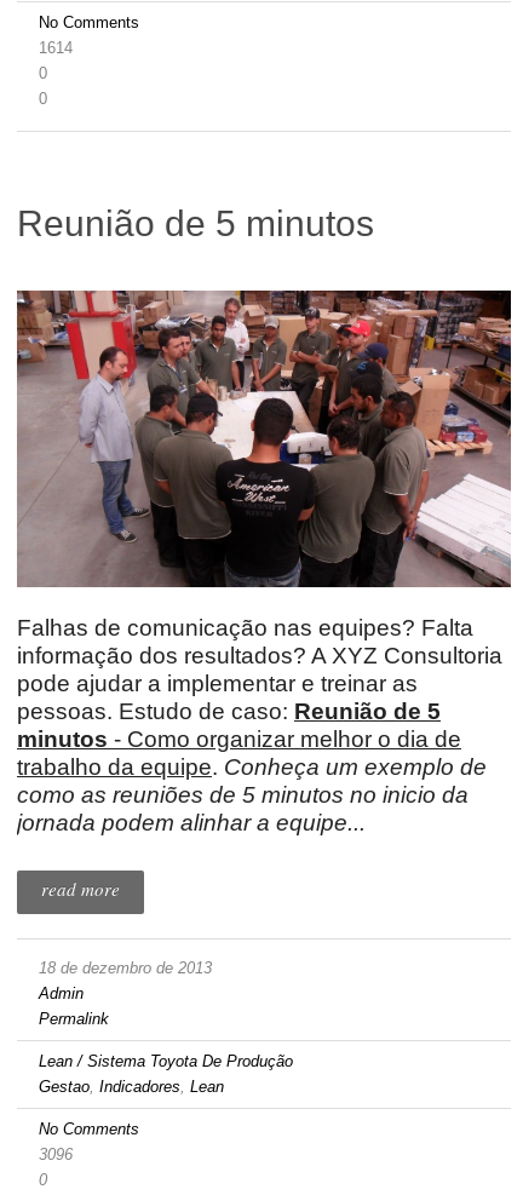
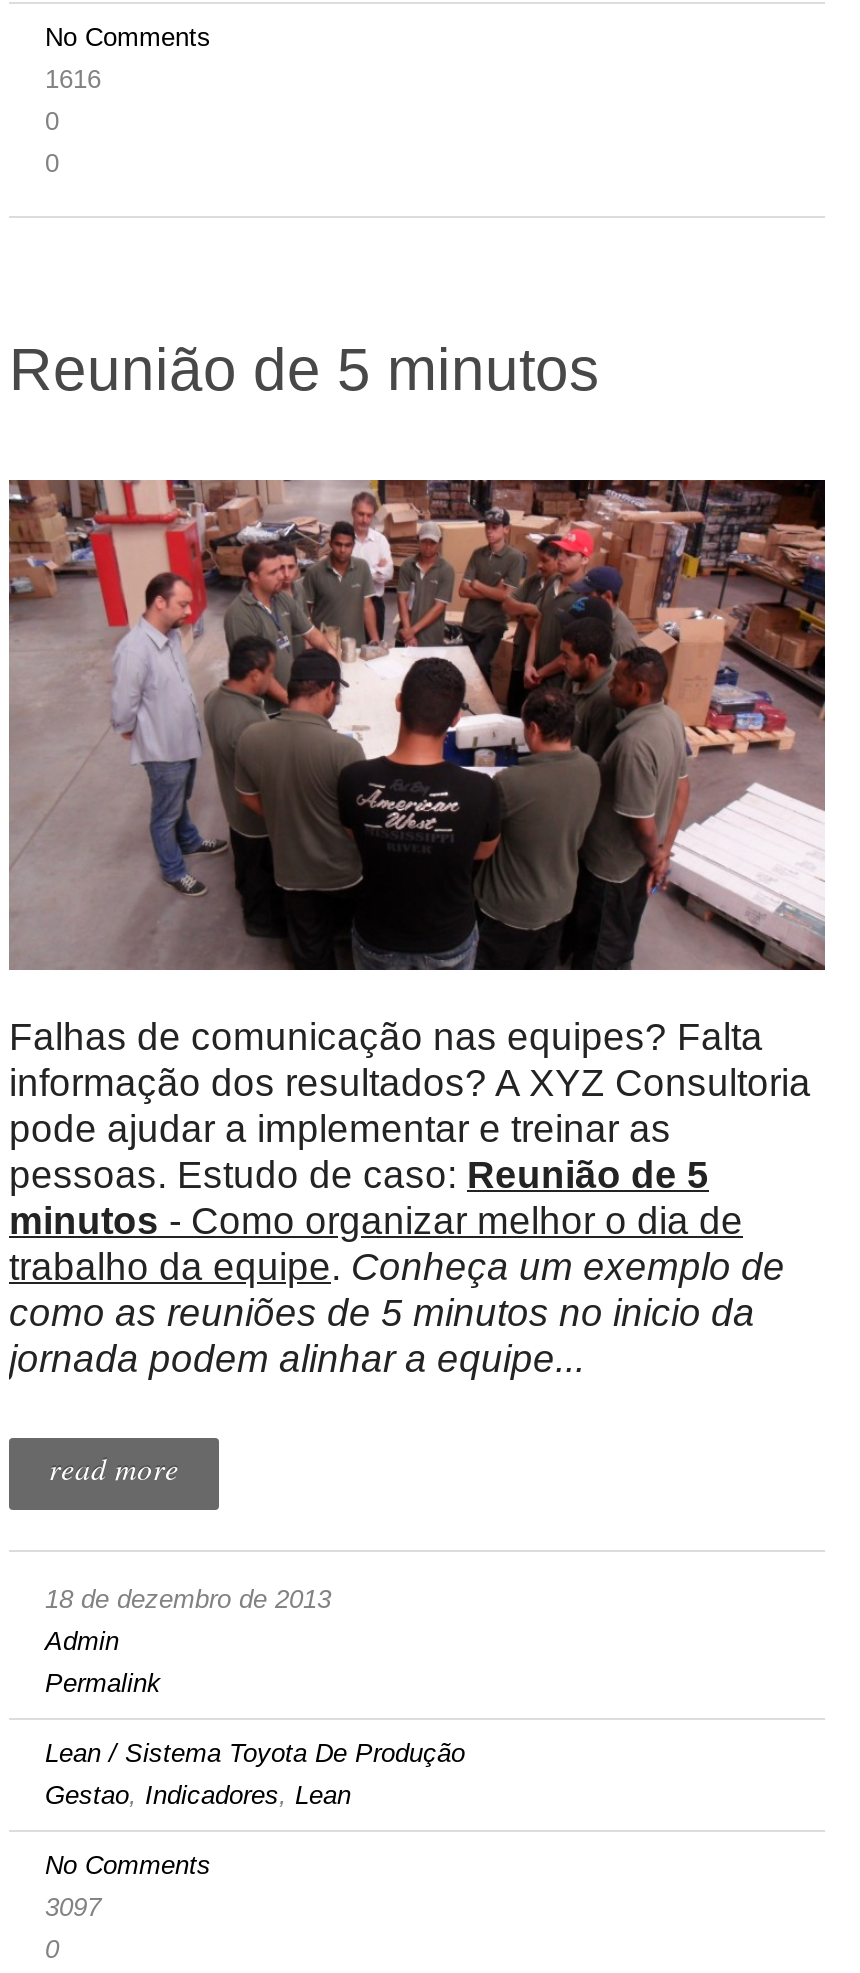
- 1614
+ 1616

- 3096
+ 3097
